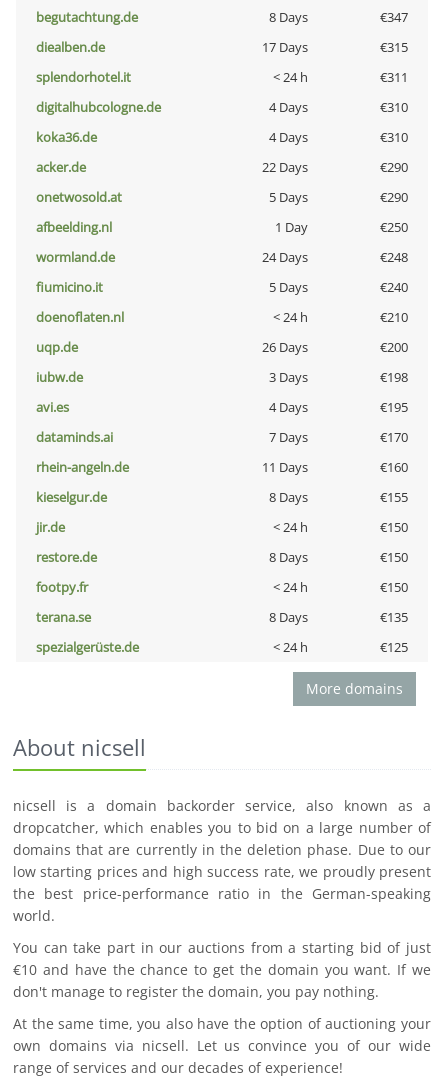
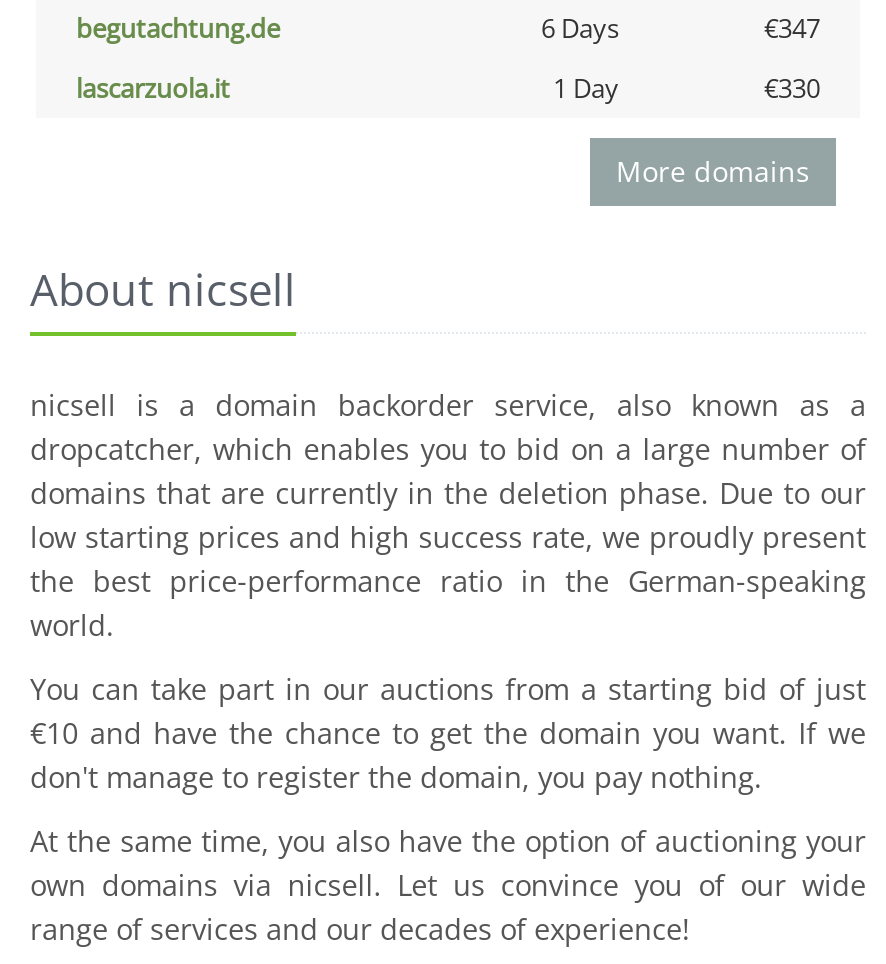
- 8 Days
+ 6 Days

- diealben.de
- 17 Days
- €315
- splendorhotel.it
- < 24 h
- €311
- digitalhubcologne.de
- 4 Days
- €310
- koka36.de
- 4 Days
- €310
- acker.de
- 22 Days
- €290
- onetwosold.at
- 5 Days
- €290
- afbeelding.nl
+ lascarzuola.it

- €250
- wormland.de
- 24 Days
- €248
- fiumicino.it
- 5 Days
- €240
- doenoflaten.nl
- < 24 h
- €210
- uqp.de
- 26 Days
- €200
- iubw.de
- 3 Days
- €198
- avi.es
- 4 Days
- €195
- dataminds.ai
- 7 Days
- €170
- rhein-angeln.de
- 11 Days
- €160
- kieselgur.de
- 8 Days
- €155
- jir.de
- < 24 h
- €150
- restore.de
- 8 Days
- €150
- footpy.fr
- < 24 h
- €150
- terana.se
- 8 Days
- €135
- spezialgerüste.de
- < 24 h
- €125
+ €330
